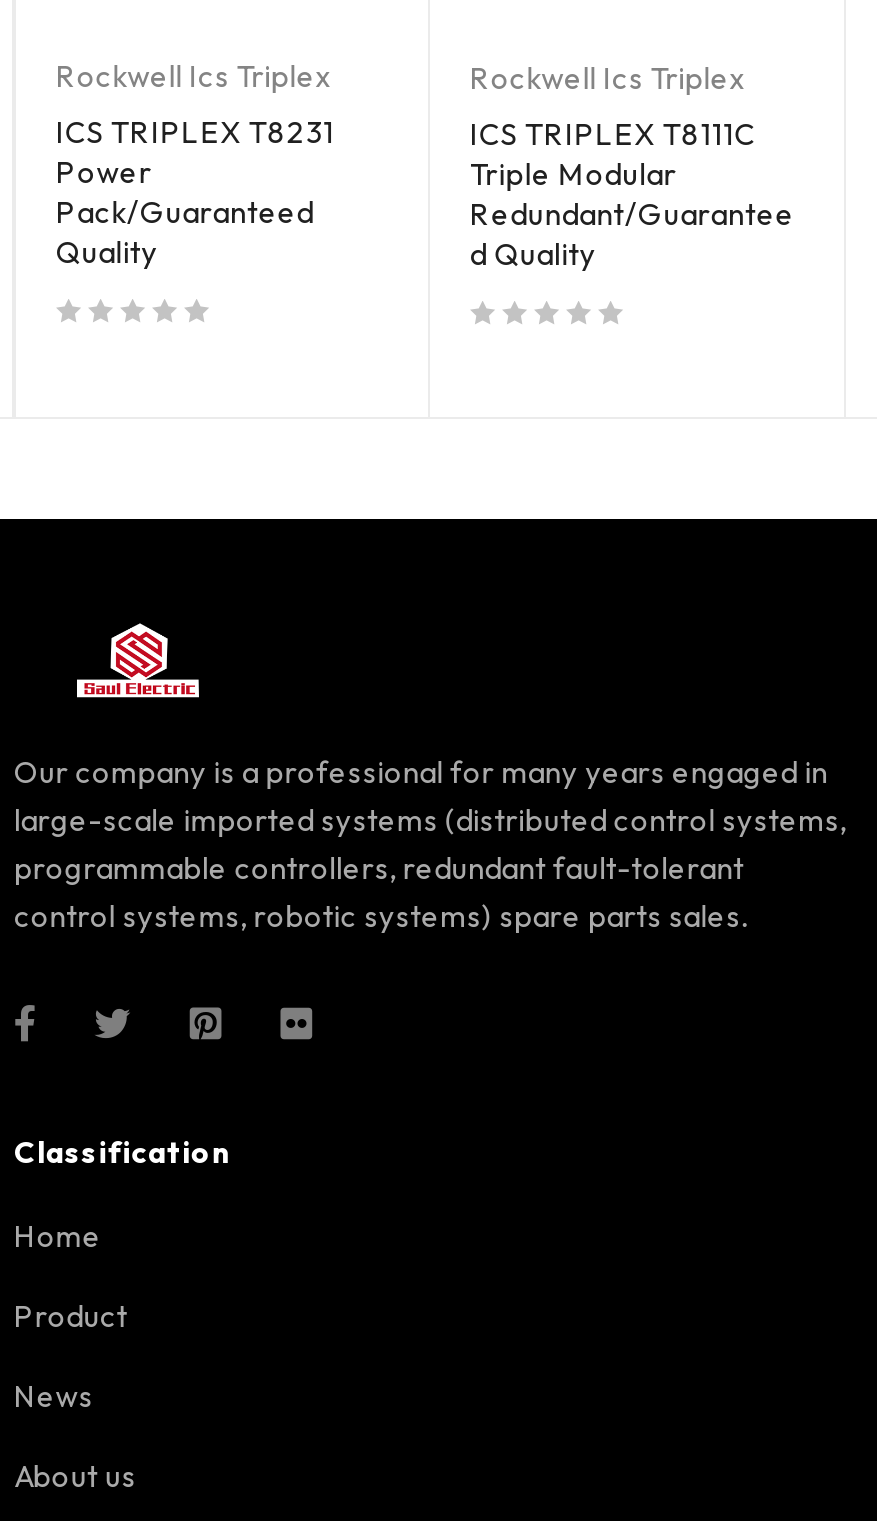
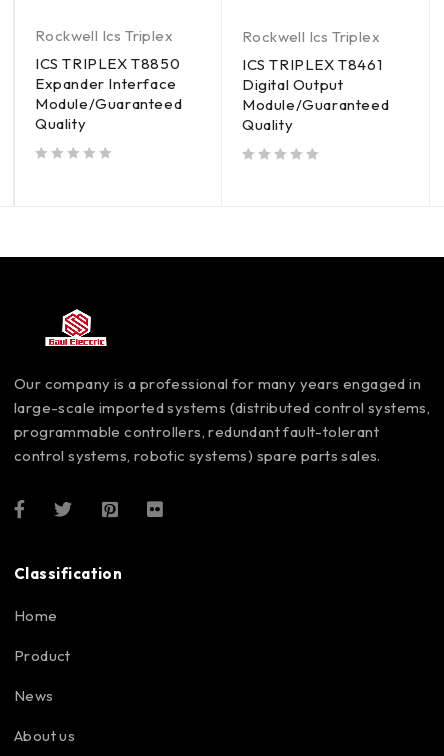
- ICS TRIPLEX T8231
- Power
- Pack/Guaranteed
+ ICS TRIPLEX T8850
+ Expander Interface
+ Module/Guaranteed

- ICS TRIPLEX T8111C
- Triple Modular
- Redundant/Guarantee
- d Quality
+ ICS TRIPLEX T8461
+ Digital Output
+ Module/Guaranteed
+ Quality
